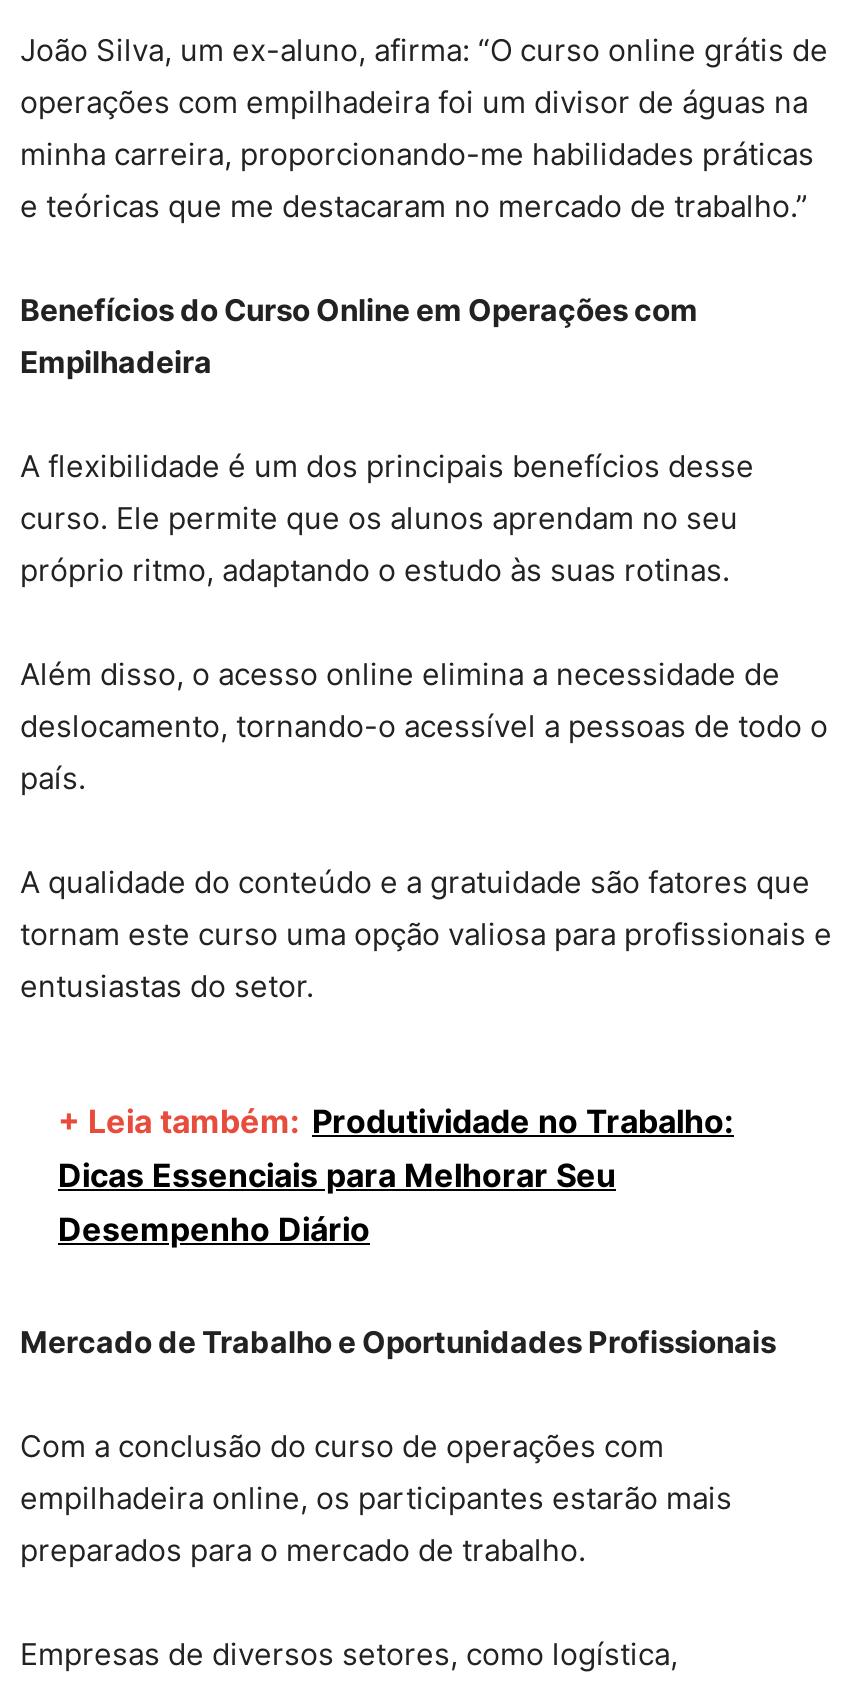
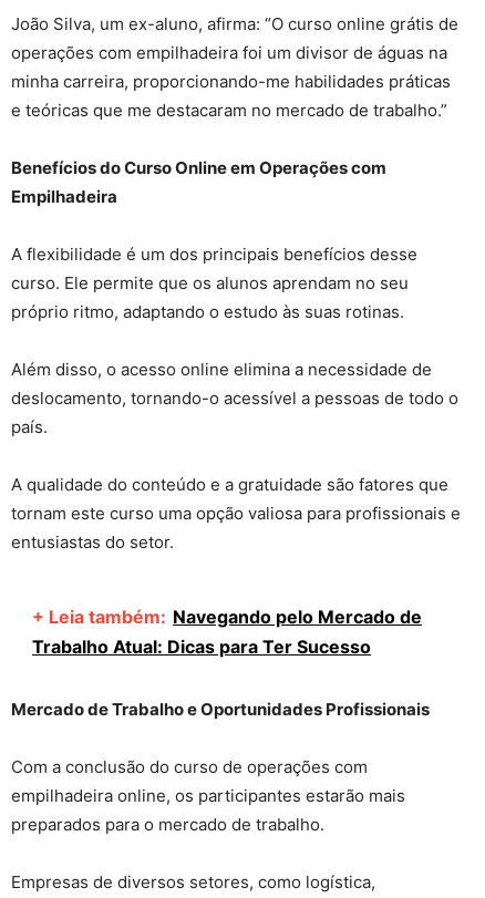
- + Leia também: Produtividade no Trabalho:
- Dicas Essenciais para Melhorar Seu
- Desempenho Diário
+ + Leia também: Navegando pelo Mercado de
+ Trabalho Atual: Dicas para Ter Sucesso
